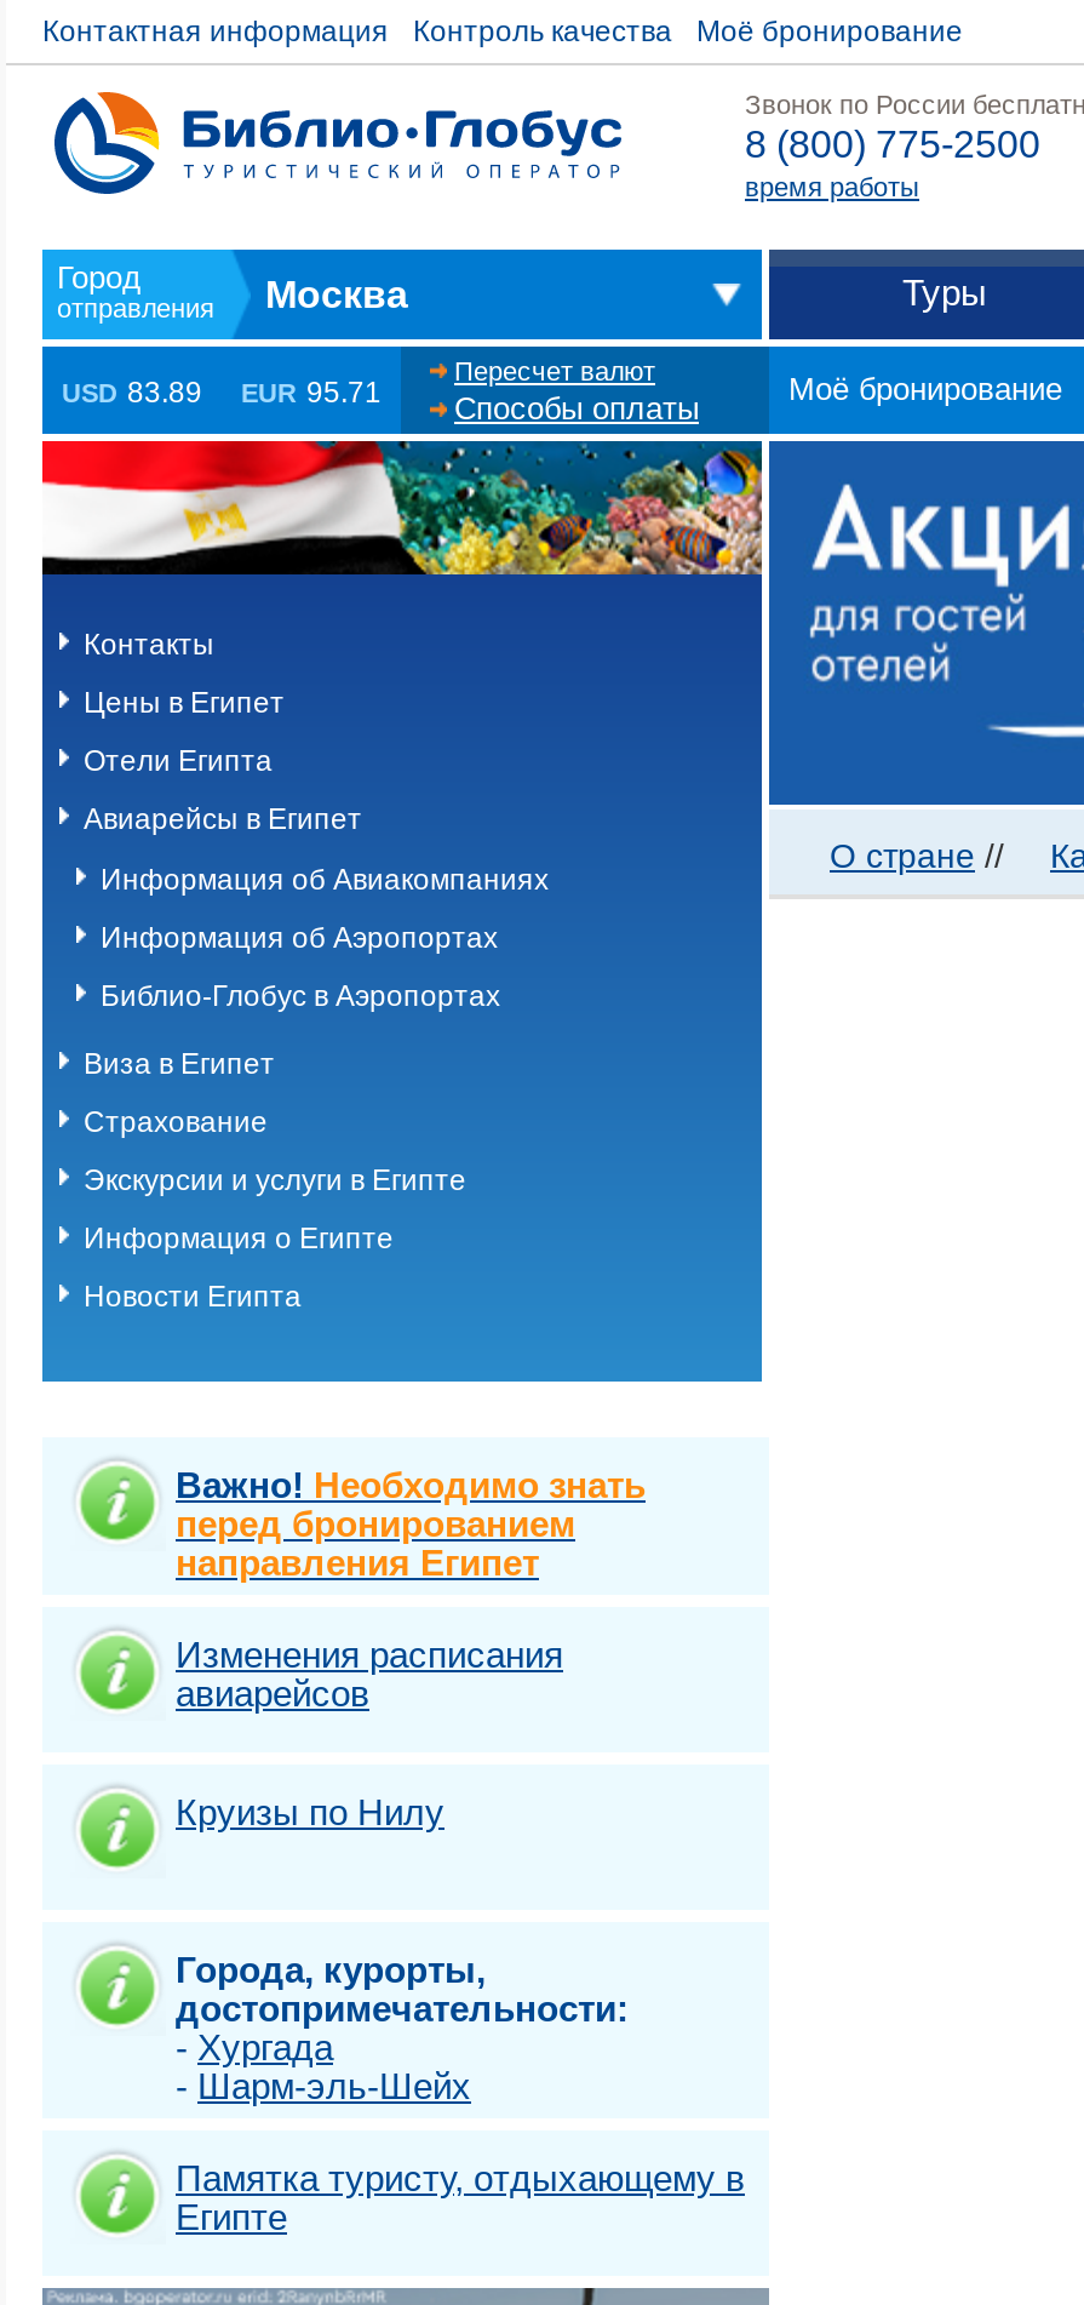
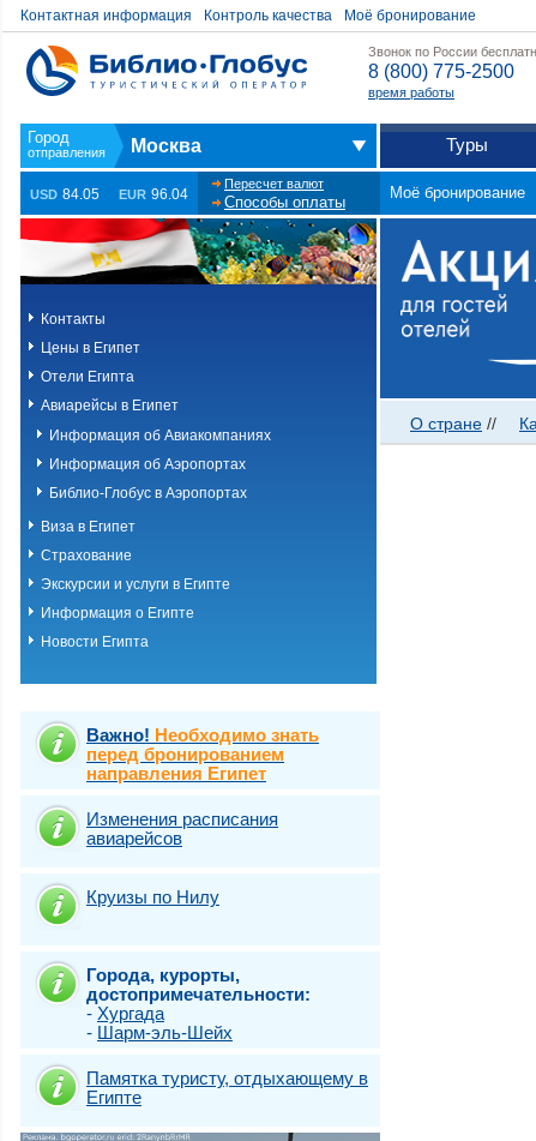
- USD 83.89
+ USD 84.05

- EUR 95.71
+ EUR 96.04
